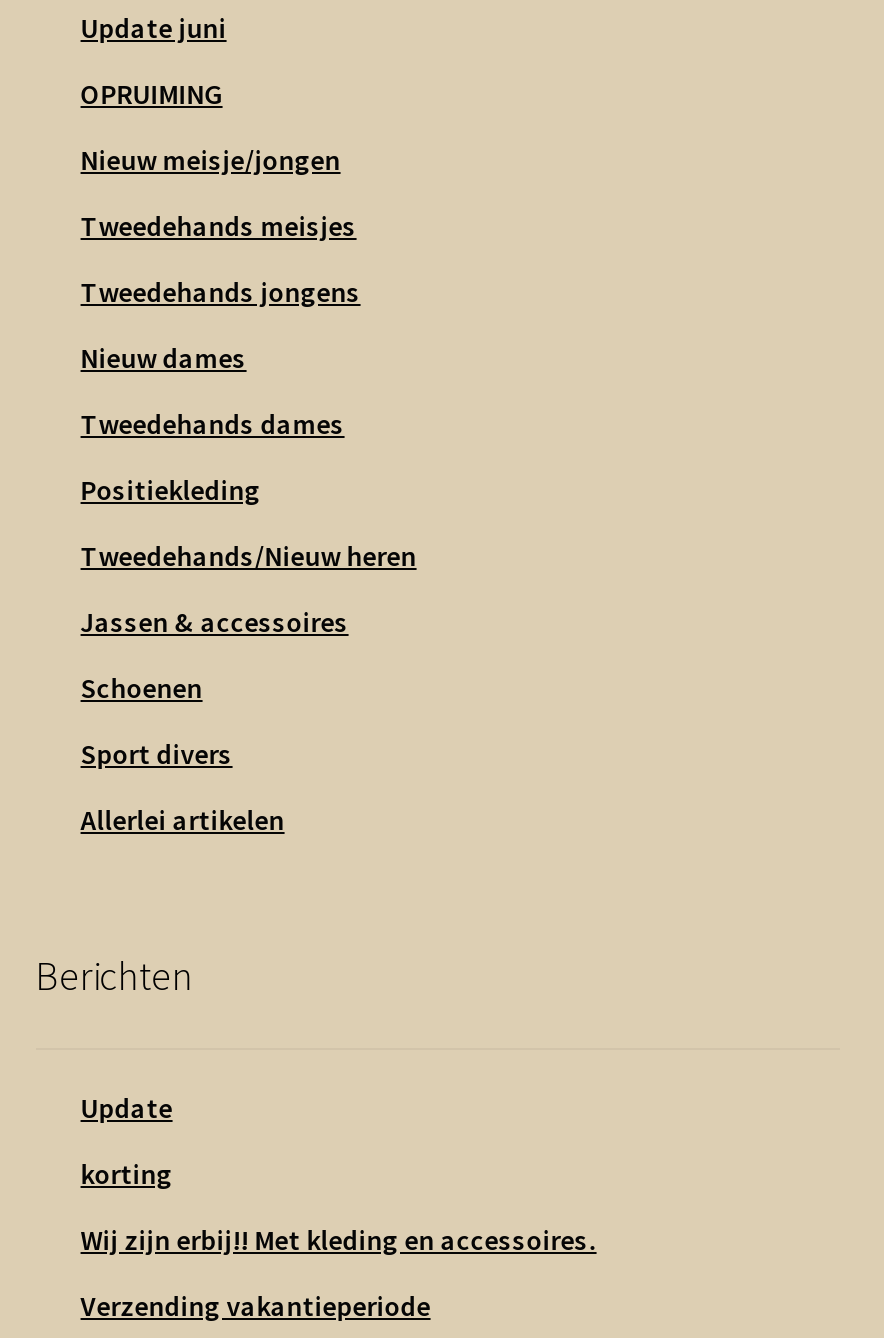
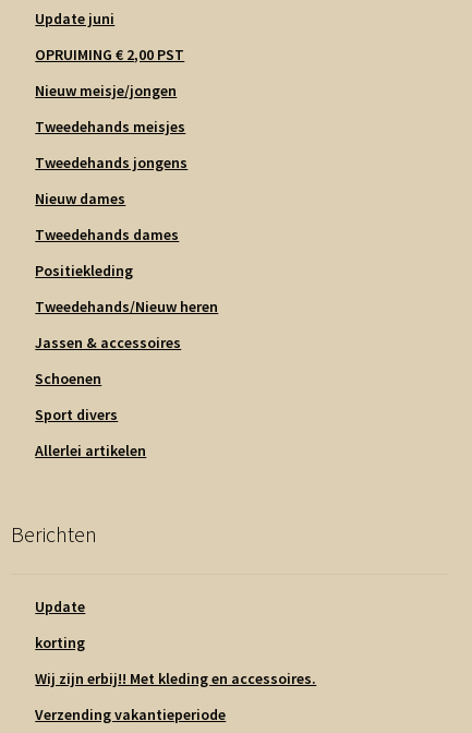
- OPRUIMING
+ OPRUIMING € 2,00 PST
